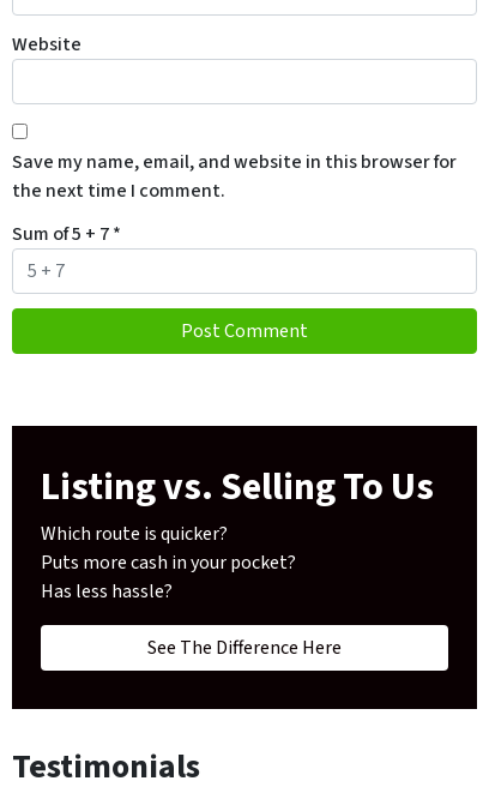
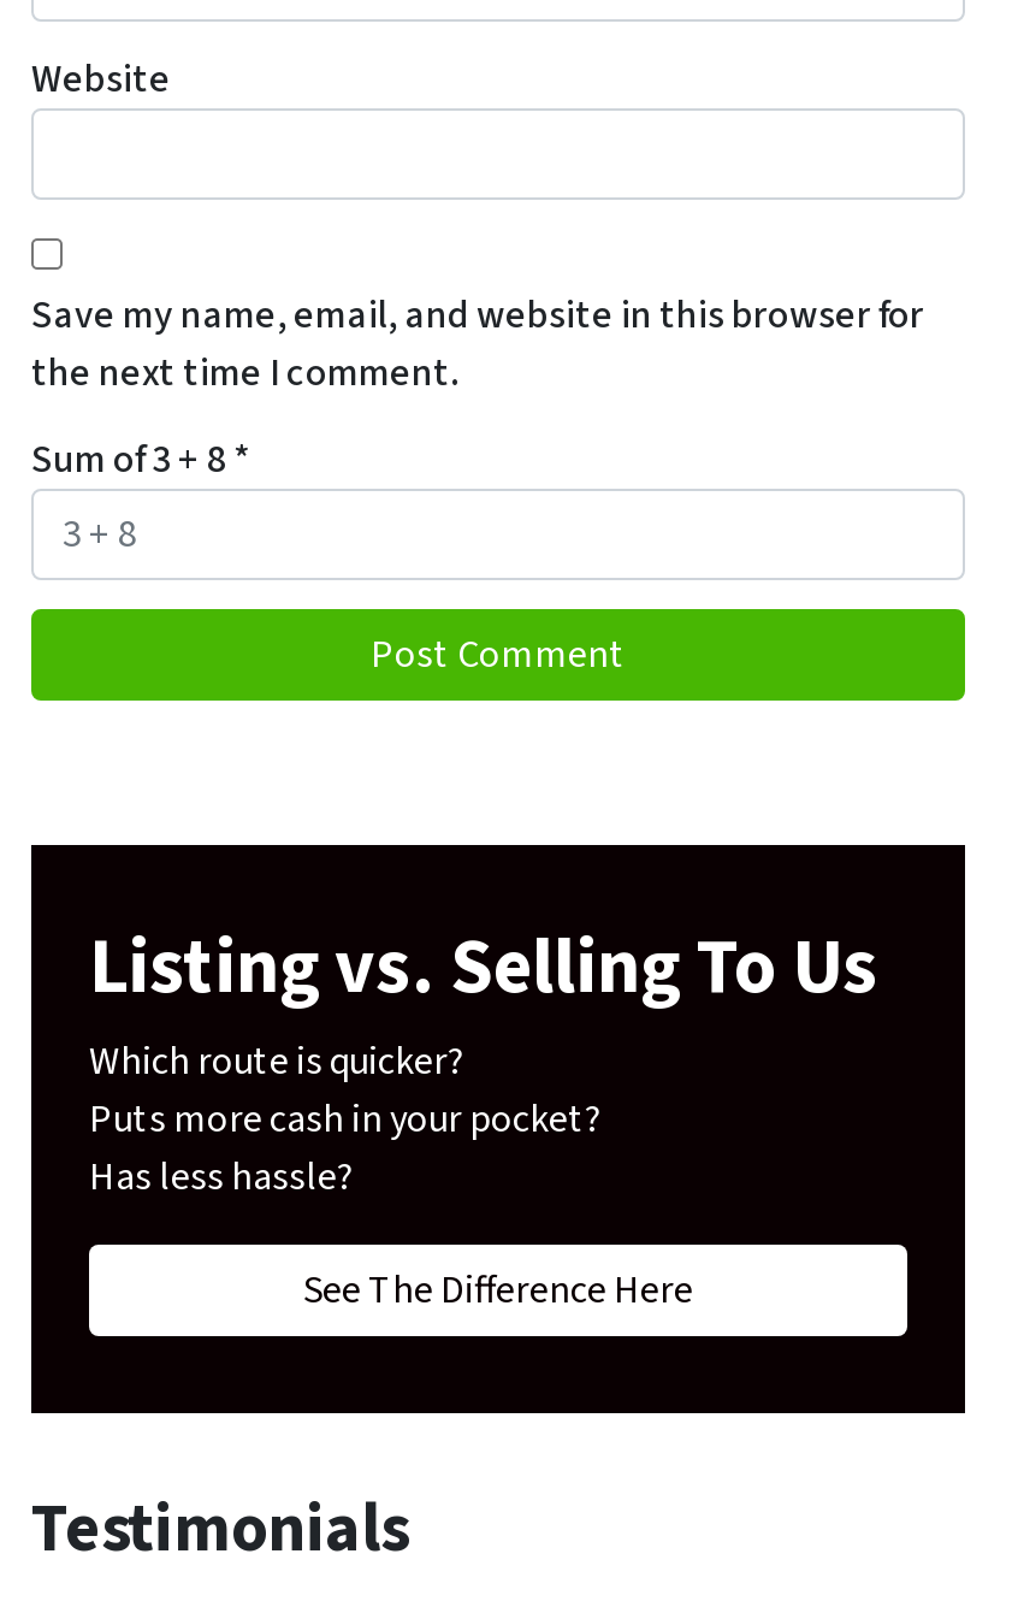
- Sum of 5 + 7 *
+ Sum of 3 + 8 *
